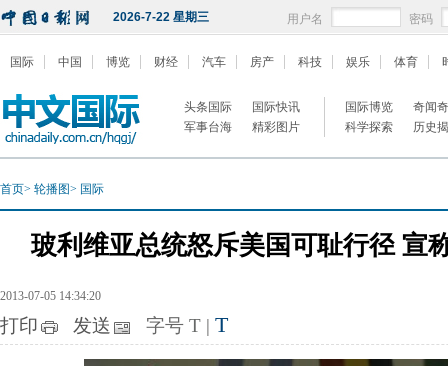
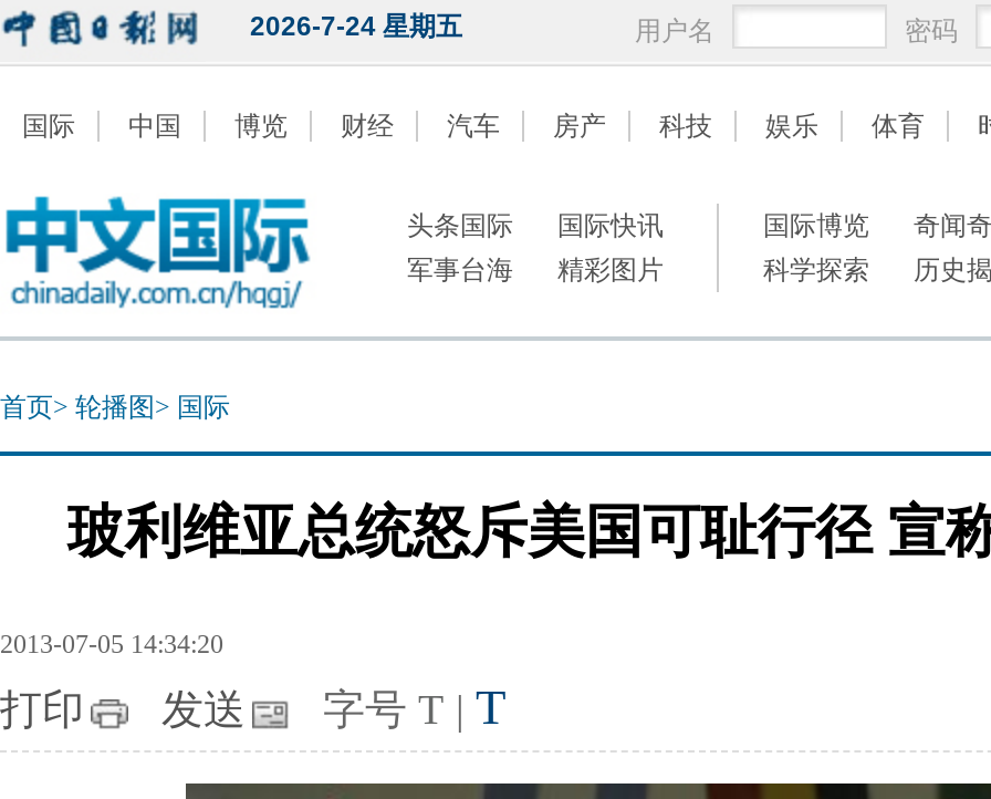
- 2026-7-22 星期三
+ 2026-7-24 星期五
